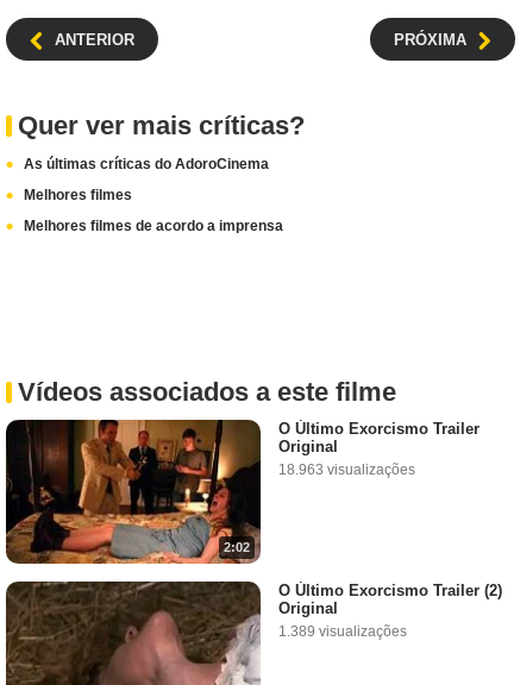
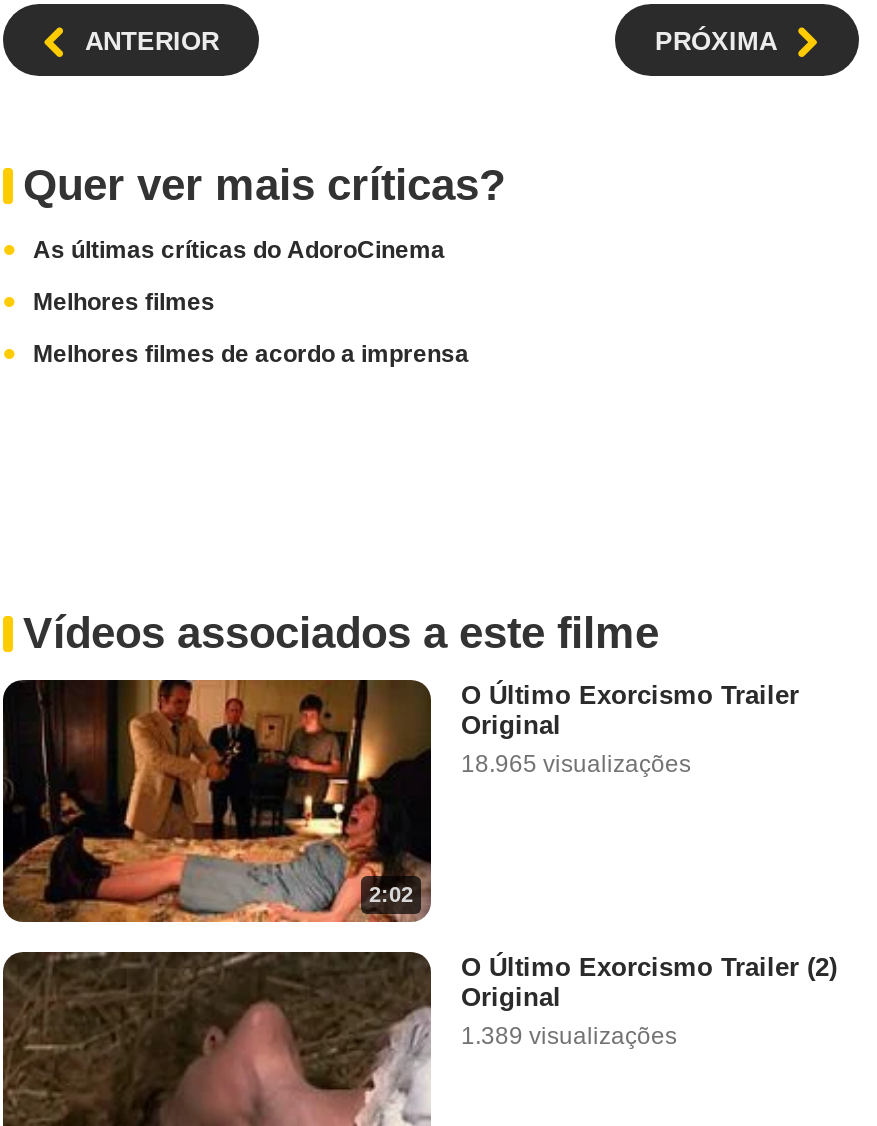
- 18.963 visualizações
+ 18.965 visualizações
